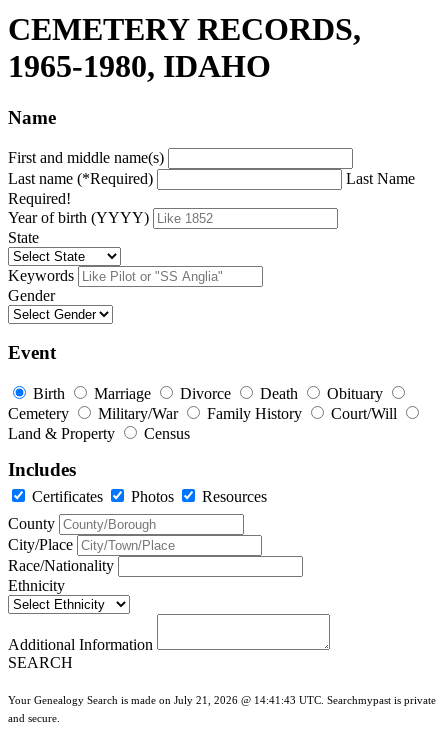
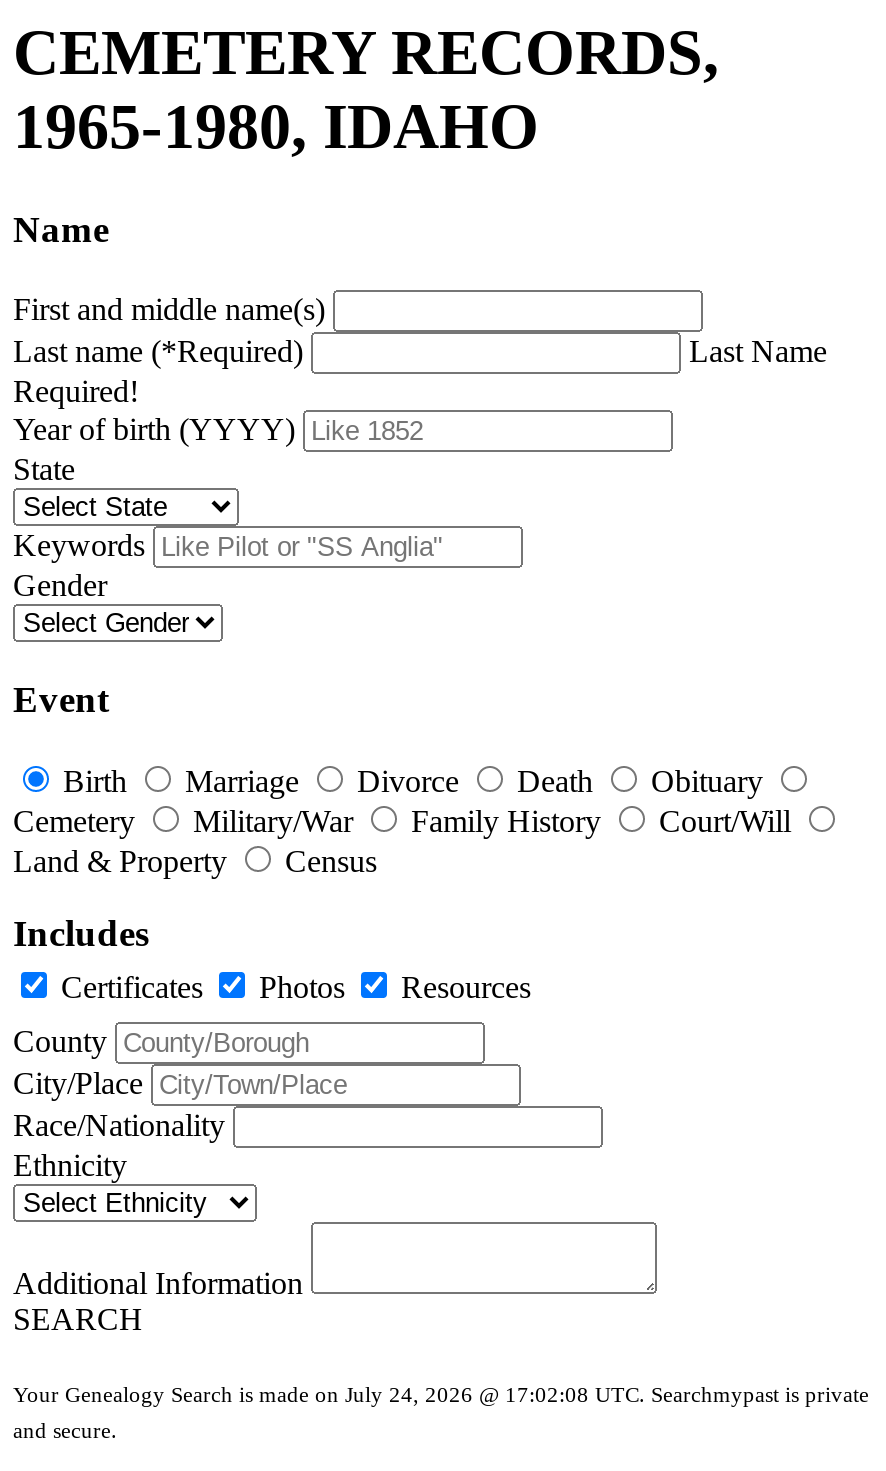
- Your Genealogy Search is made on July 21, 2026 @ 14:41:43 UTC. Searchmypast is private
+ Your Genealogy Search is made on July 24, 2026 @ 17:02:08 UTC. Searchmypast is private
